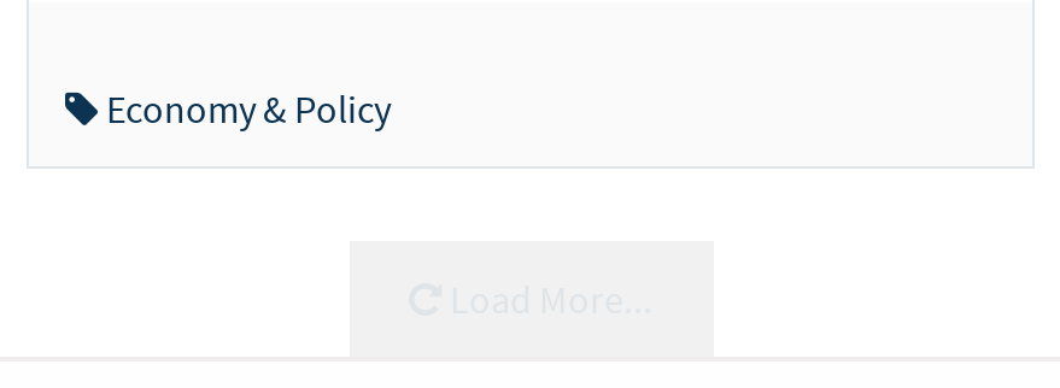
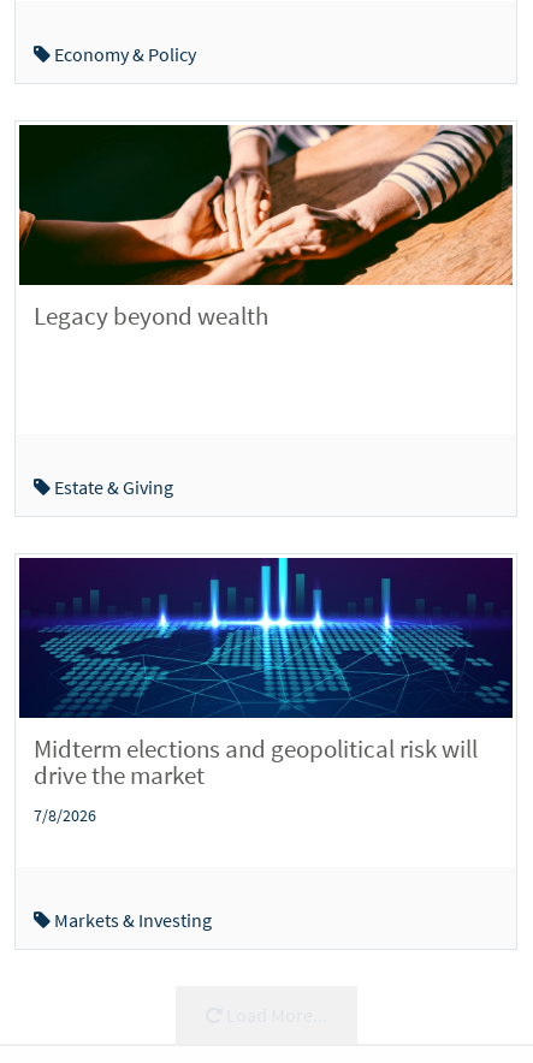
+ [image]
+ Legacy beyond wealth

+ [image]
+ Midterm elections and geopolitical risk will
+ drive the market
+ 7/8/2026

+ Estate & Giving

+ Markets & Investing
